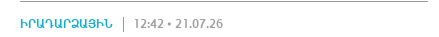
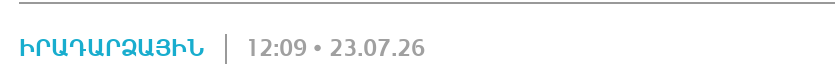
- ԻՐԱԴԱՐՁԱՅԻՆ 12:42 • 21.07.26
+ ԻՐԱԴԱՐՁԱՅԻՆ 12:09 • 23.07.26
